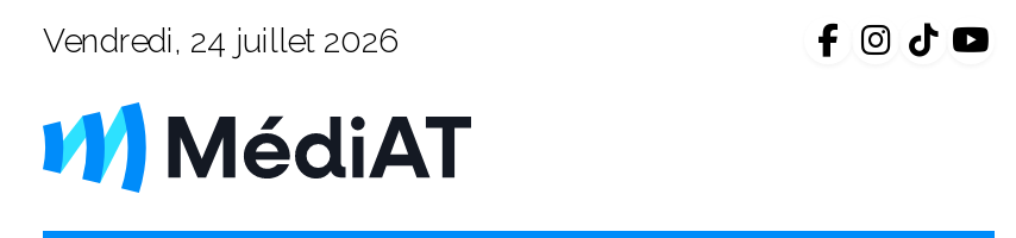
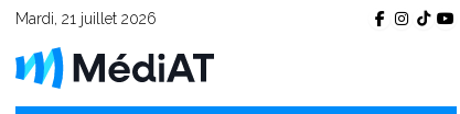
- Vendredi, 24 juillet 2026
+ Mardi, 21 juillet 2026
